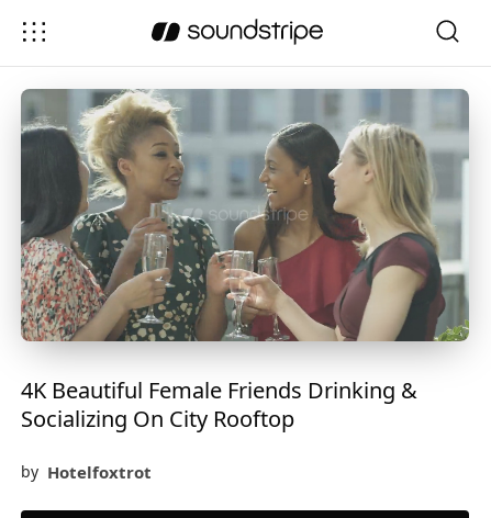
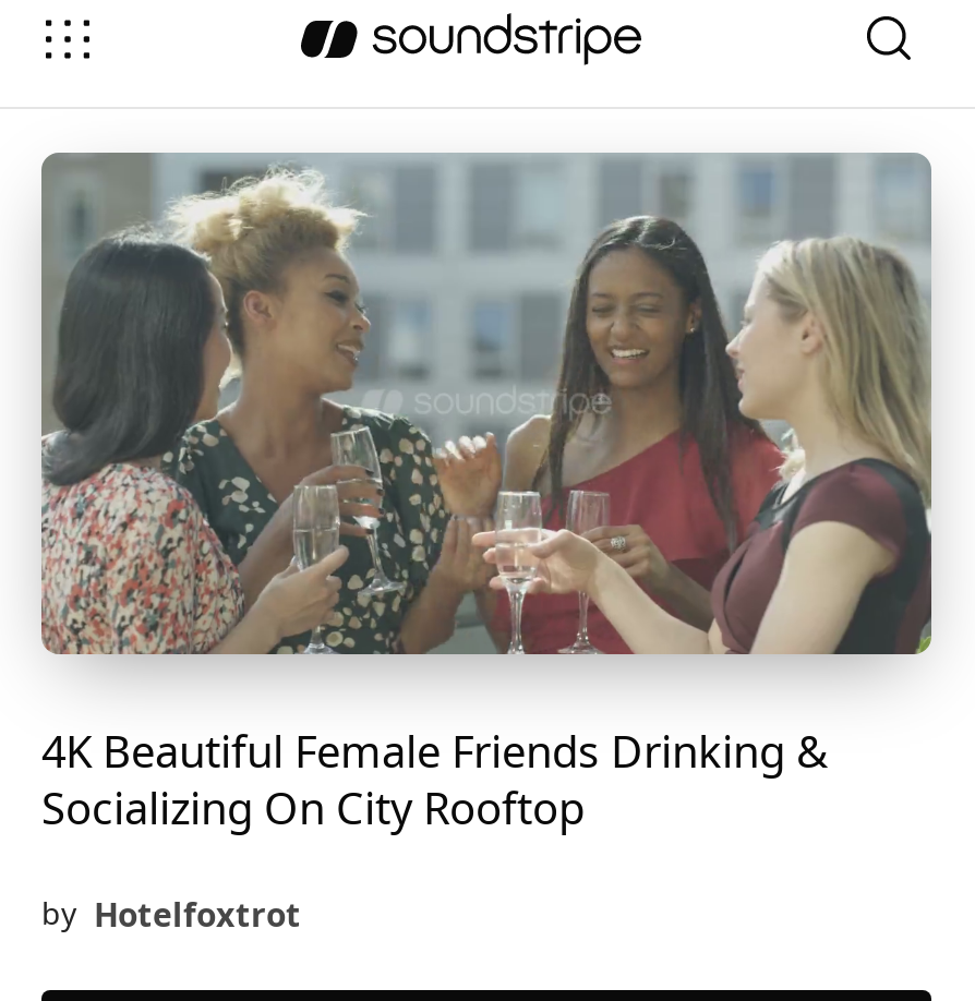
- [image]
+ [image]
